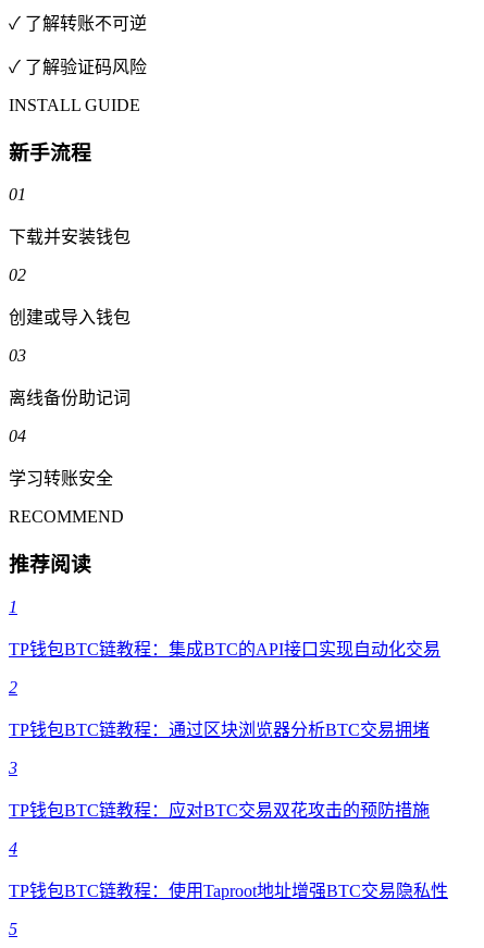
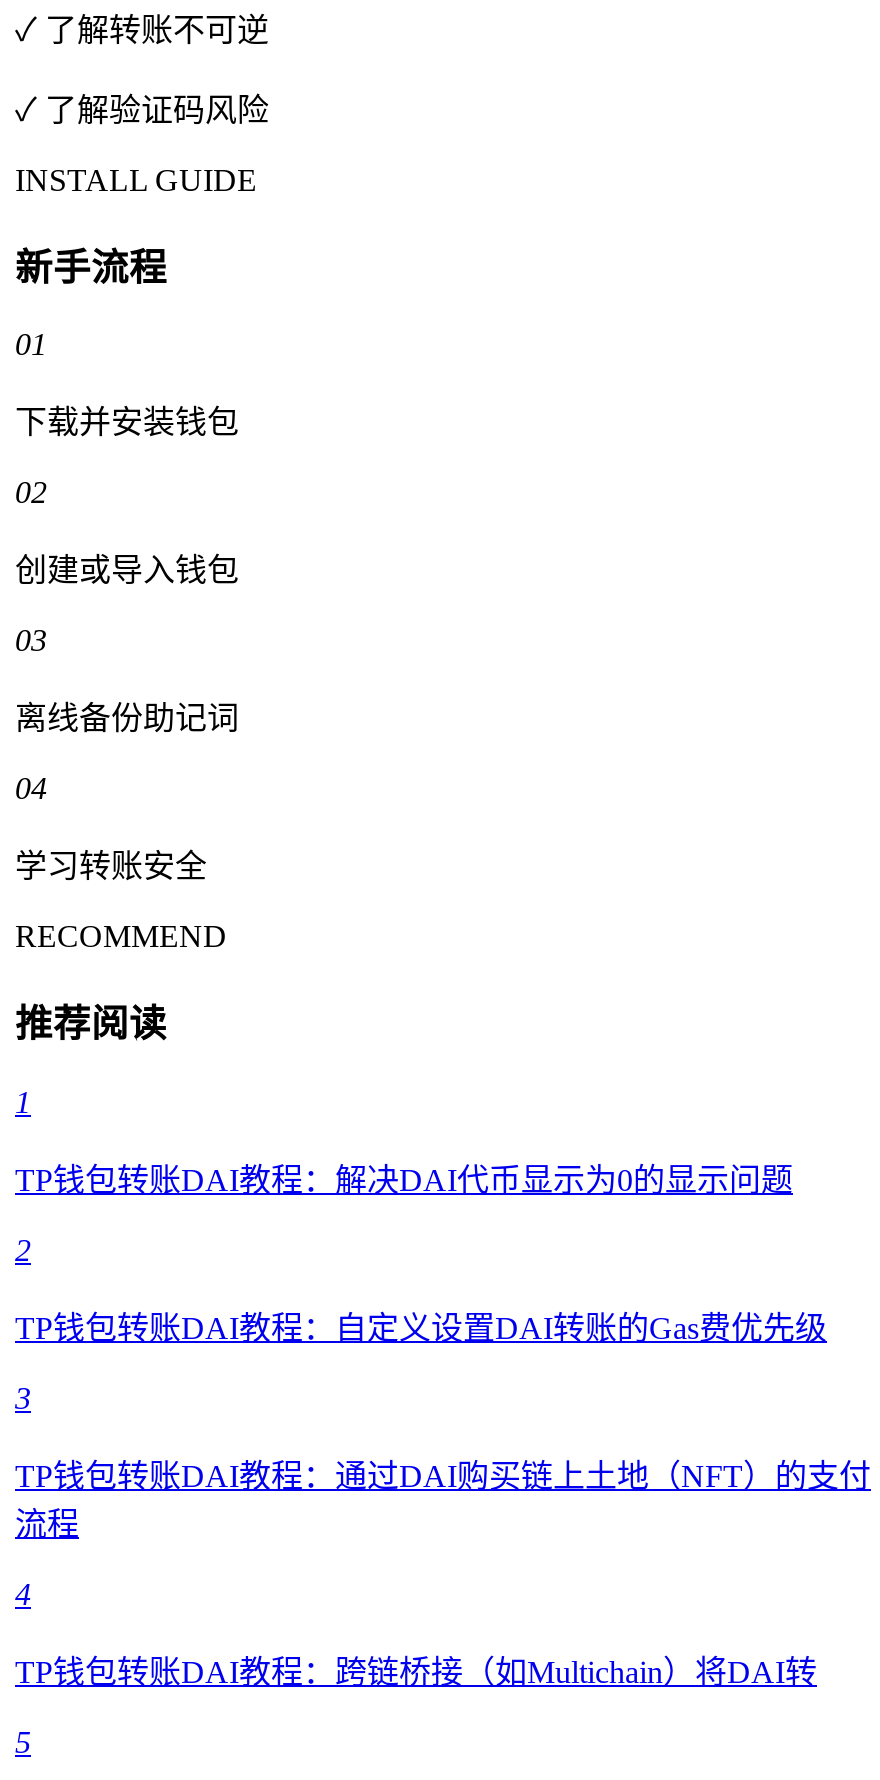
- TP钱包BTC链教程：集成BTC的API接口实现自动化交易
+ TP钱包转账DAI教程：解决DAI代币显示为0的显示问题

- TP钱包BTC链教程：通过区块浏览器分析BTC交易拥堵
+ TP钱包转账DAI教程：自定义设置DAI转账的Gas费优先级

- TP钱包BTC链教程：应对BTC交易双花攻击的预防措施
+ TP钱包转账DAI教程：通过DAI购买链上土地（NFT）的支付
+ 流程

- TP钱包BTC链教程：使用Taproot地址增强BTC交易隐私性
+ TP钱包转账DAI教程：跨链桥接（如Multichain）将DAI转
